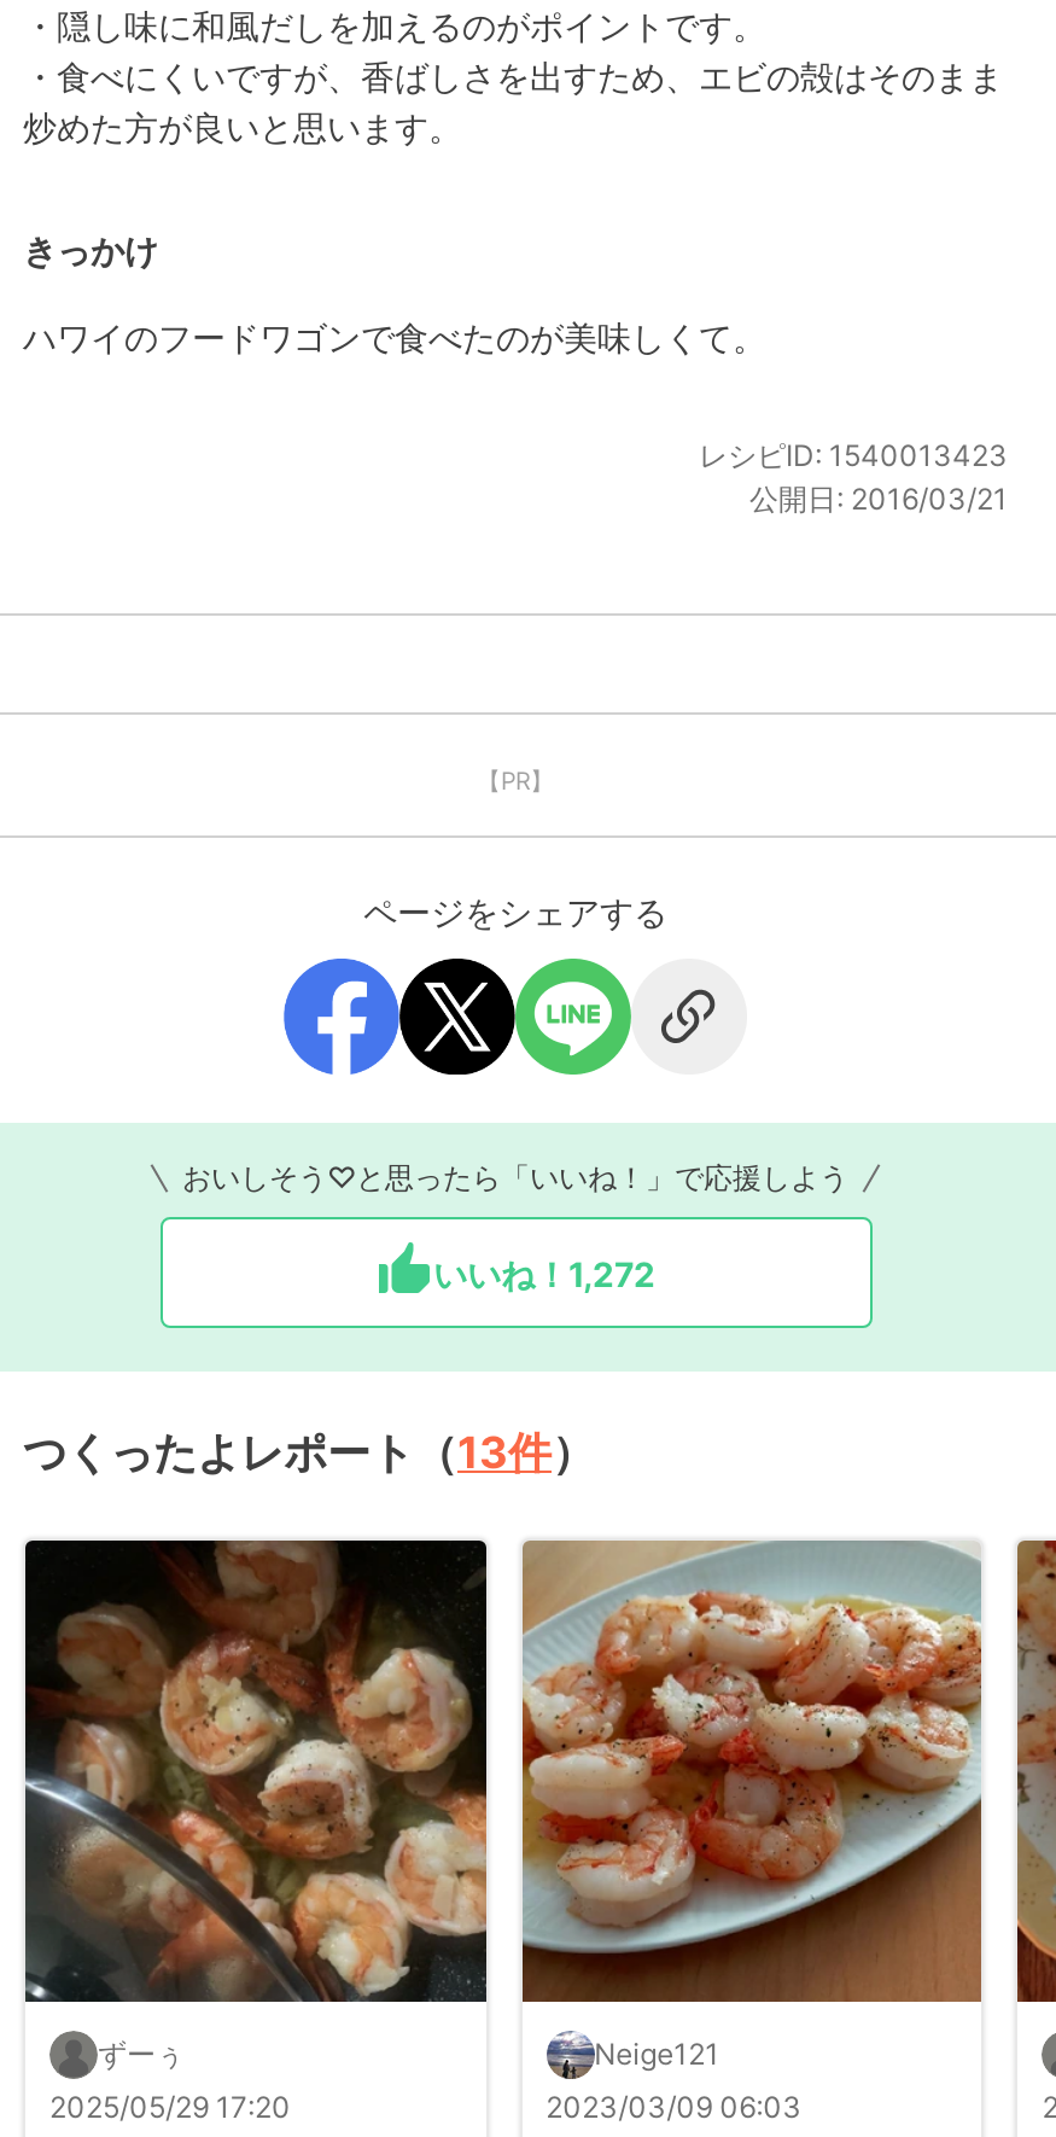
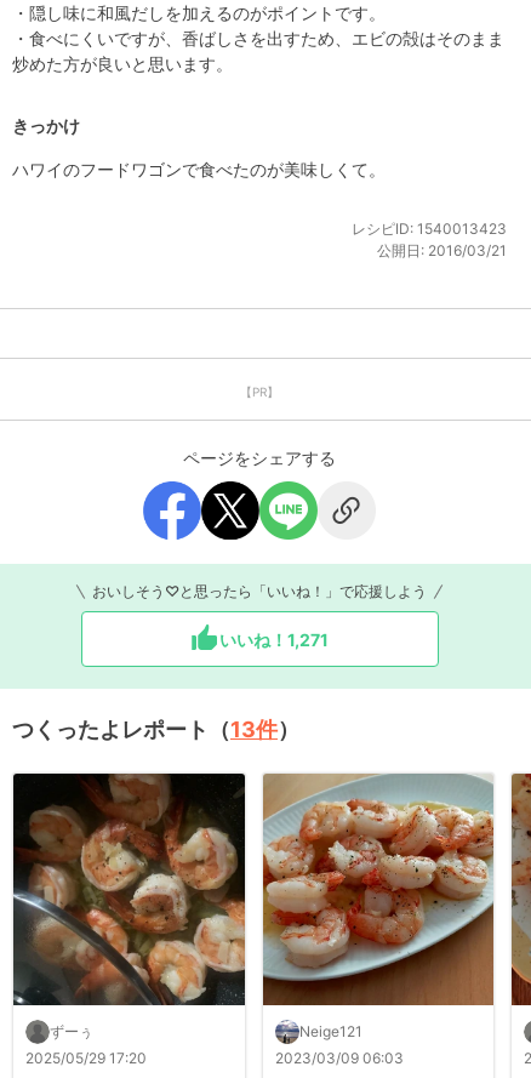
- いいね！1,272
+ いいね！1,271
